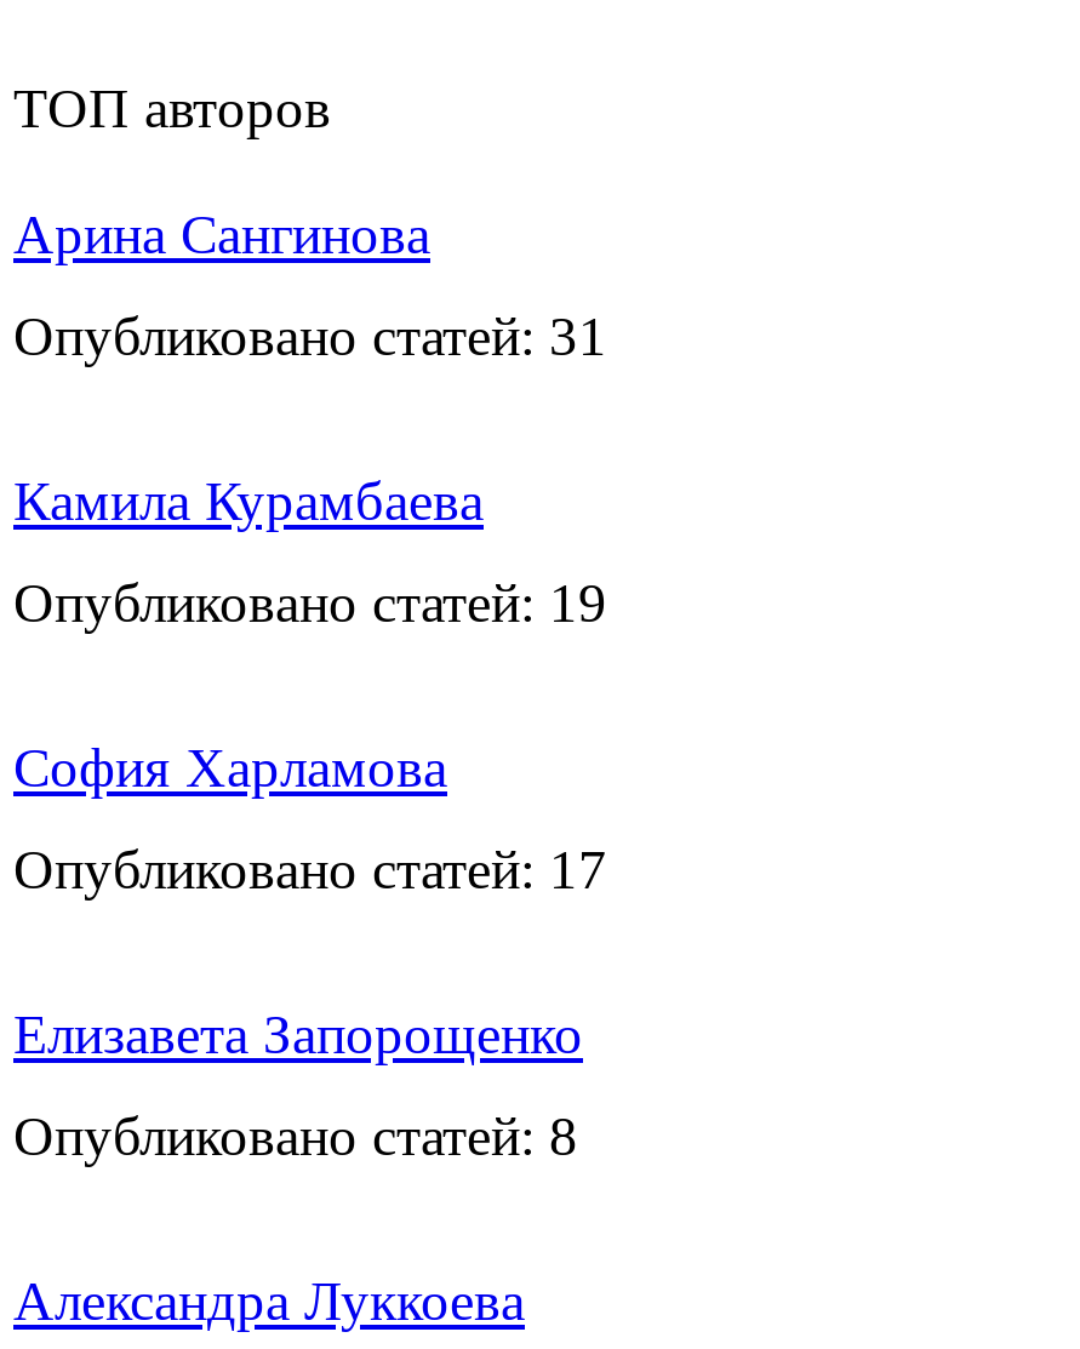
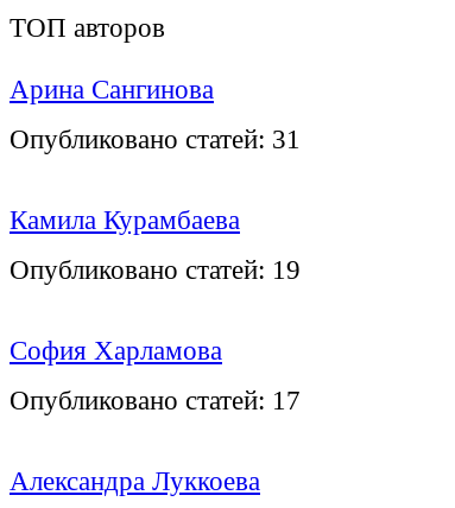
- Елизавета Запорощенко
- Опубликовано статей: 8
